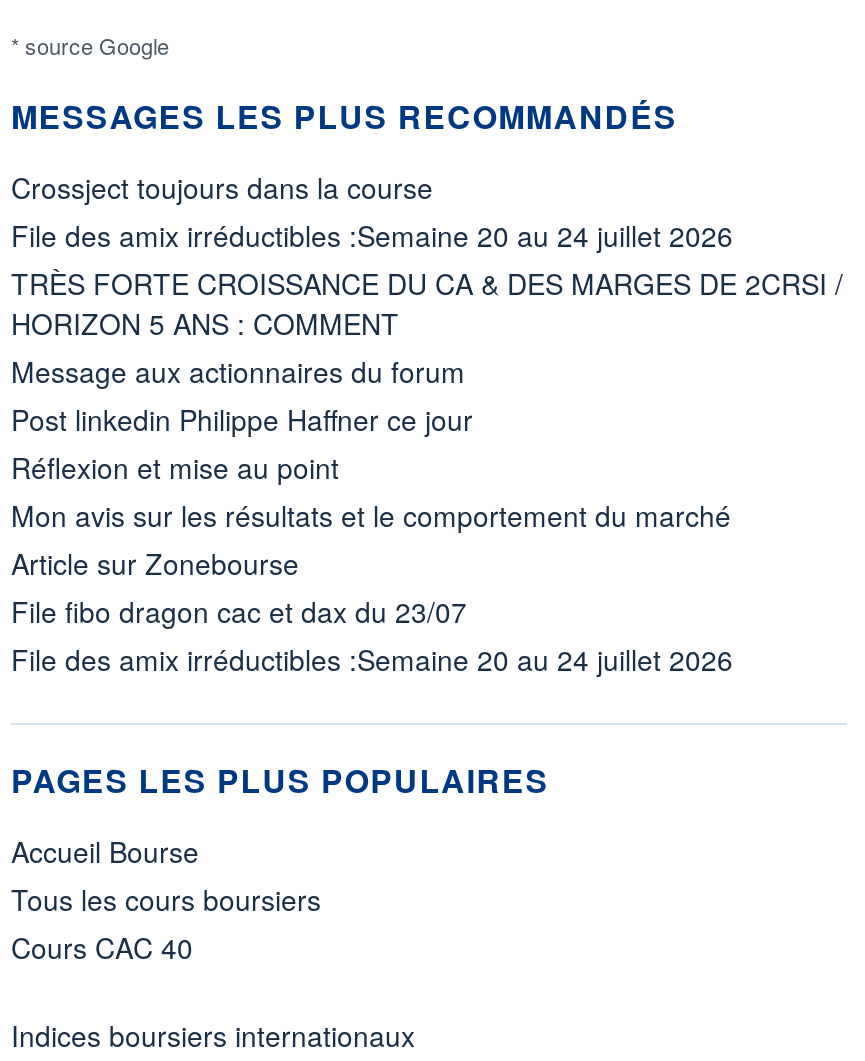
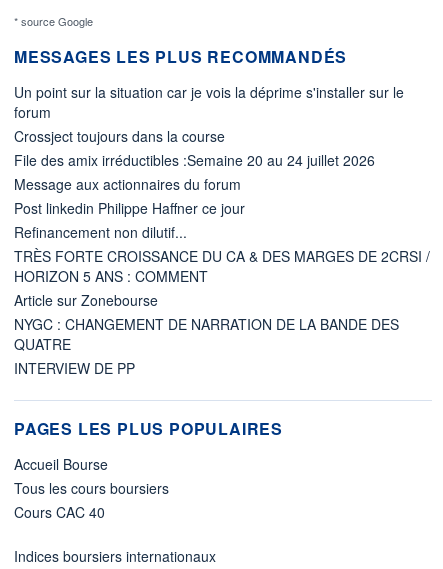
+ Un point sur la situation car je vois la déprime s'installer sur le
+ forum

moved down: TRÈS FORTE CROISSANCE DU CA & DES MARGES DE 2CRSI / | HORIZON 5 ANS : COMMENT

- Réflexion et mise au point
- Mon avis sur les résultats et le comportement du marché
+ Refinancement non dilutif...

- File fibo dragon cac et dax du 23/07
- File des amix irréductibles :Semaine 20 au 24 juillet 2026
+ NYGC : CHANGEMENT DE NARRATION DE LA BANDE DES
+ QUATRE
+ INTERVIEW DE PP
